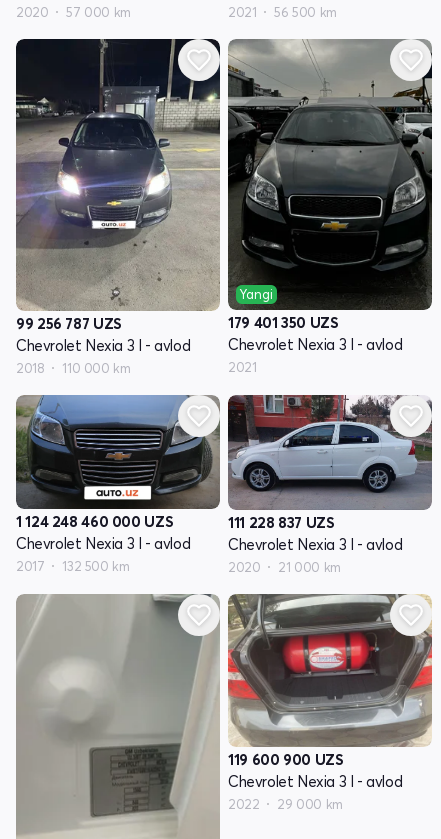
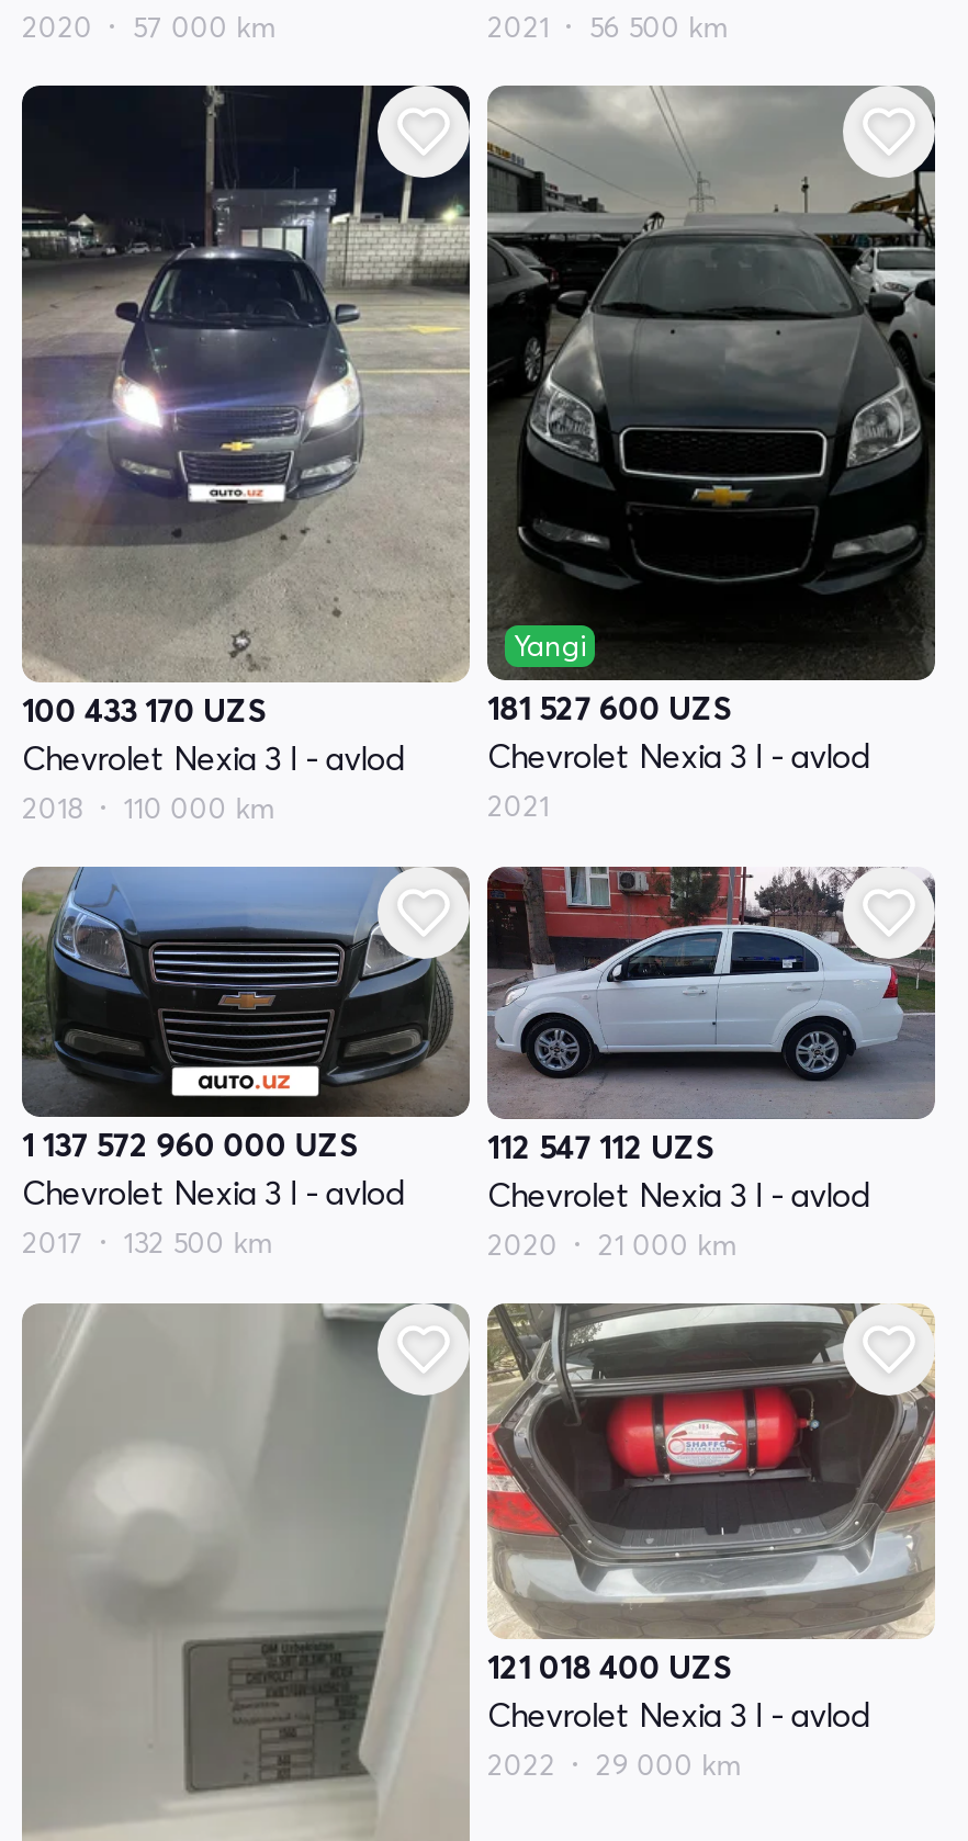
- 99 256 787 UZS
+ 100 433 170 UZS

- 179 401 350 UZS
+ 181 527 600 UZS

- 1 124 248 460 000 UZS
+ 1 137 572 960 000 UZS

- 111 228 837 UZS
+ 112 547 112 UZS

- 119 600 900 UZS
+ 121 018 400 UZS
